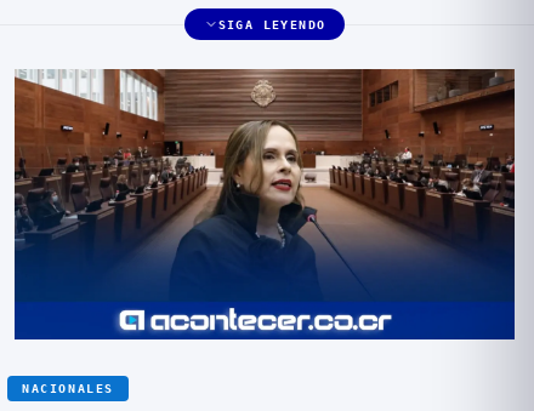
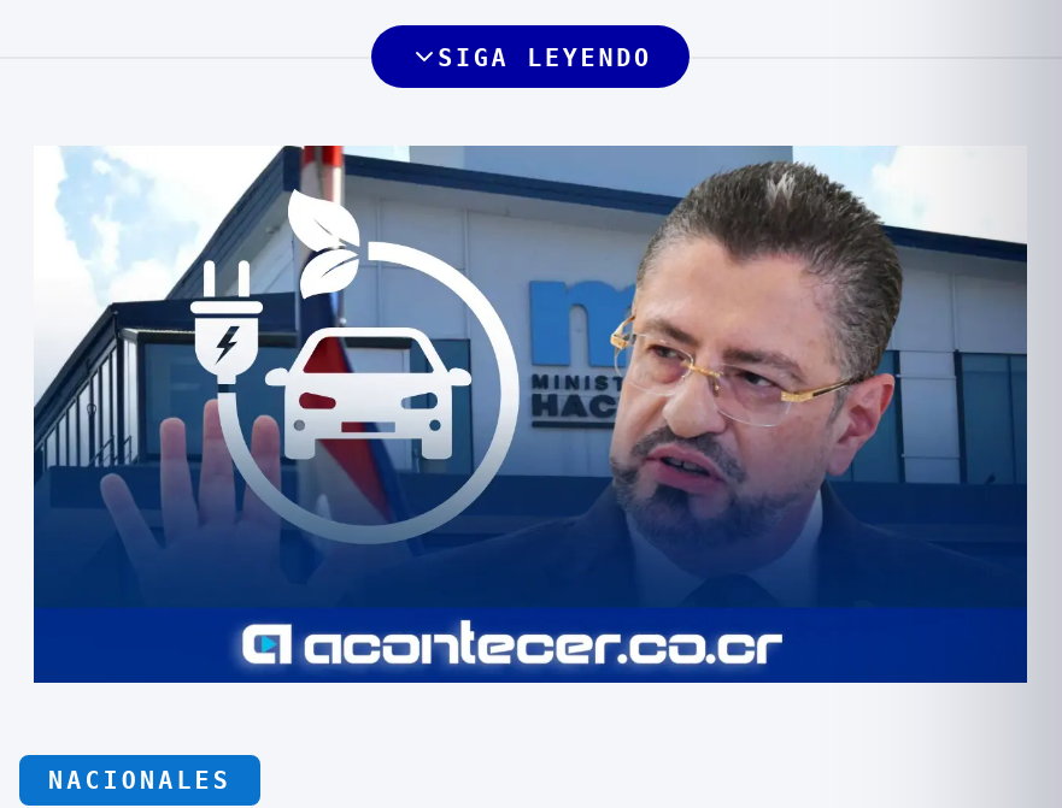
- [image]
+ [image]
